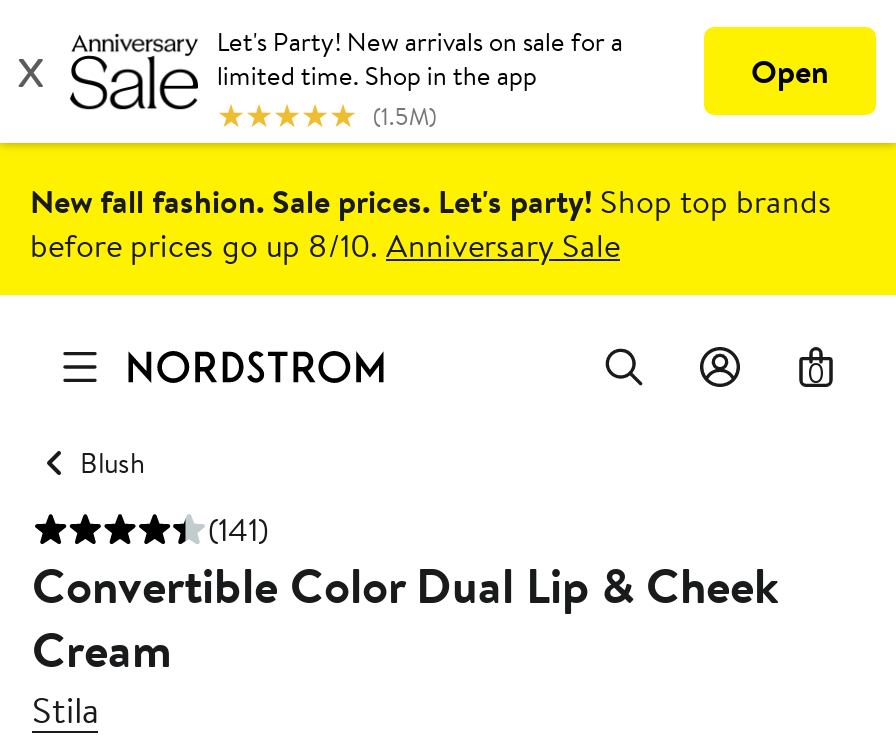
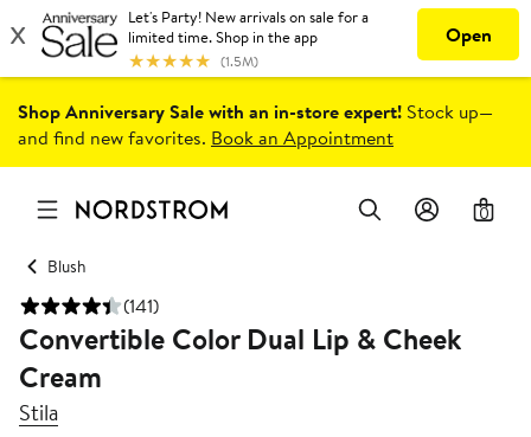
- New fall fashion. Sale prices. Let's party! Shop top brands
- before prices go up 8/10. Anniversary Sale
+ Shop Anniversary Sale with an in-store expert! Stock up—
+ and find new favorites. Book an Appointment
